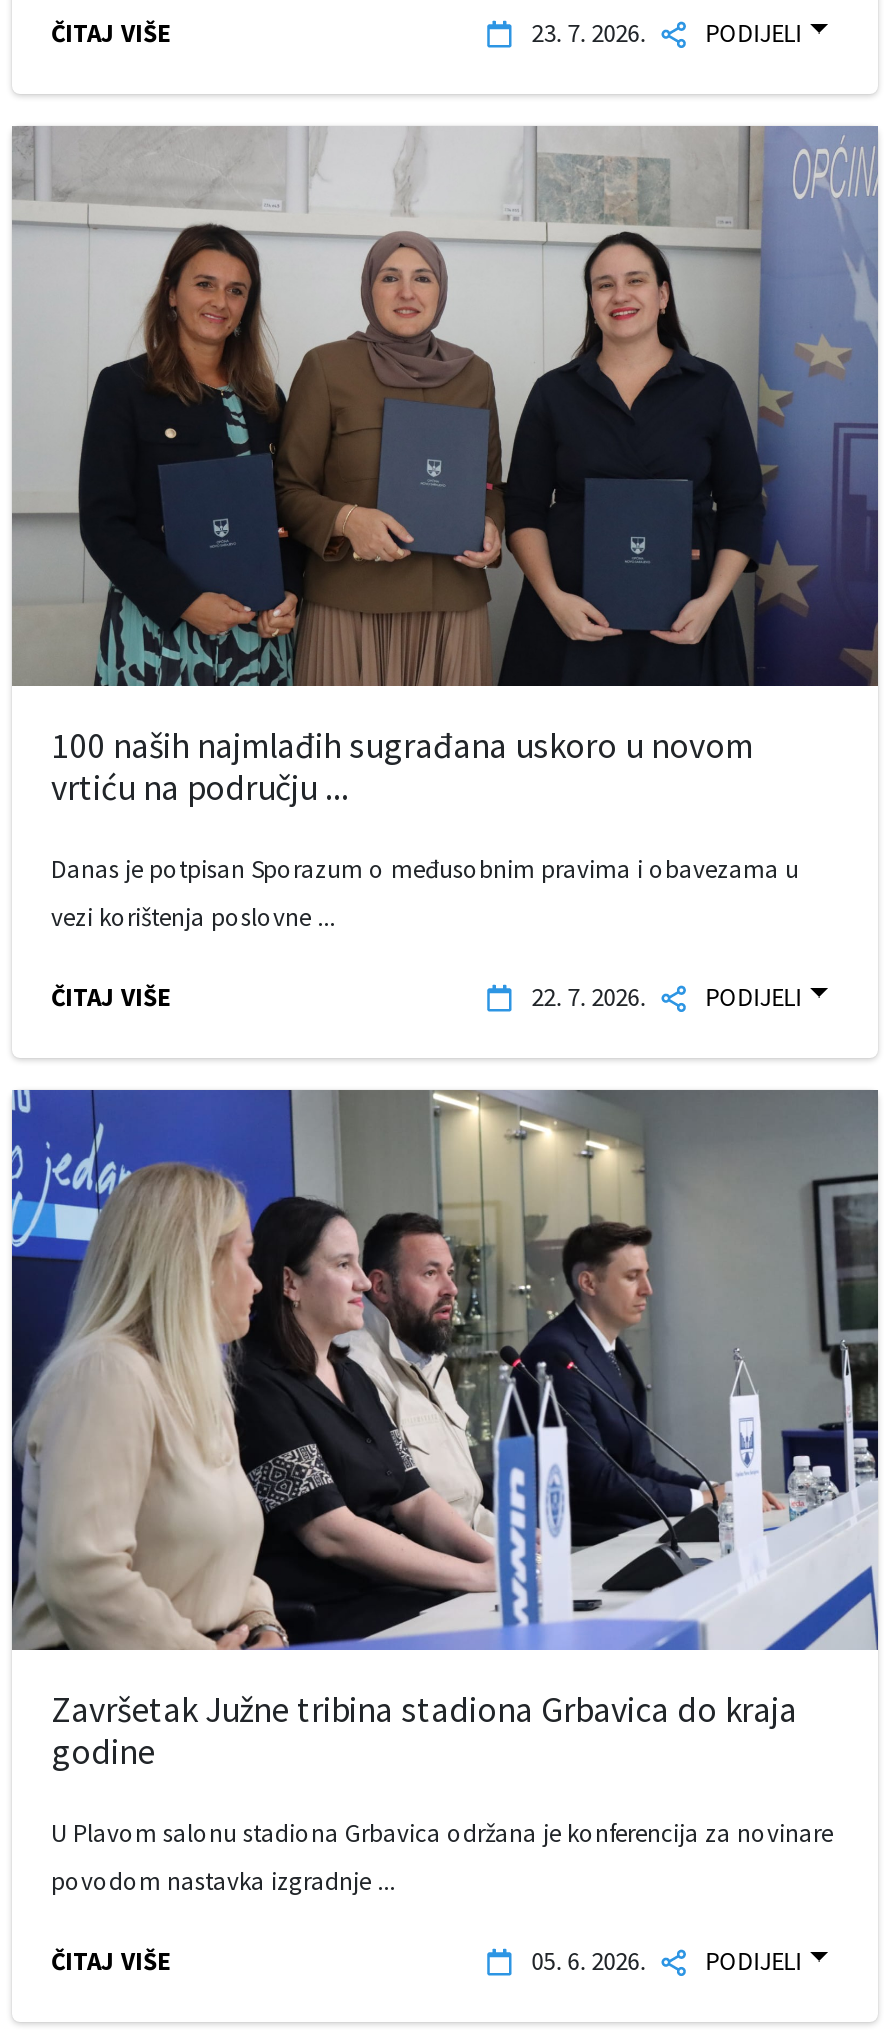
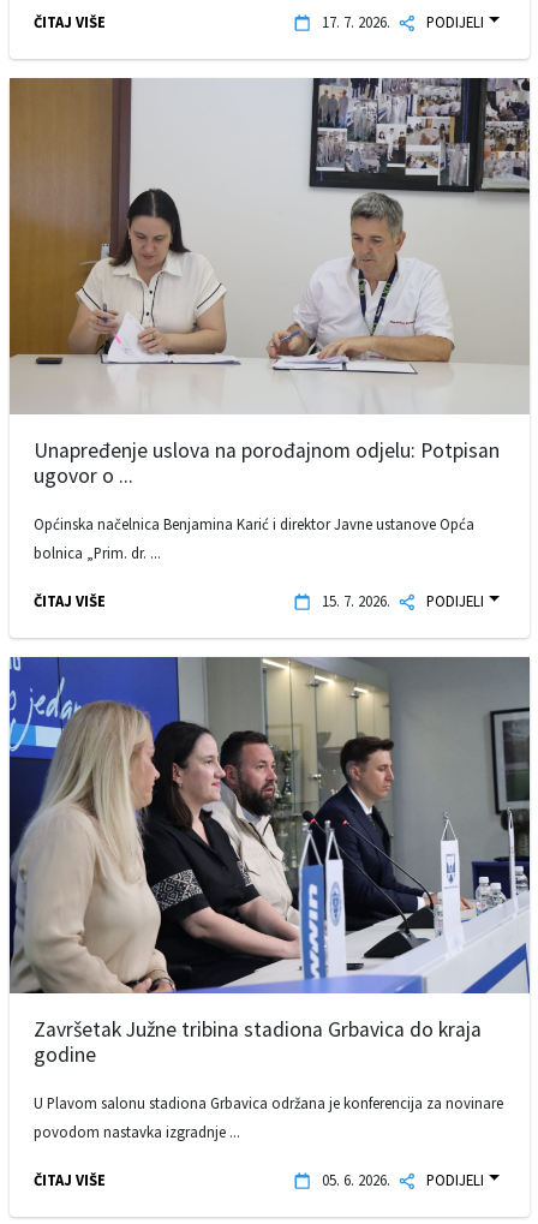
- 23. 7. 2026. PODIJELI
+ 17. 7. 2026. PODIJELI

- [image]
- 100 naših najmlađih sugrađana uskoro u novom
- vrtiću na području ...
+ [image]
+ Unapređenje uslova na porođajnom odjelu: Potpisan
+ ugovor o ...

- Danas je potpisan Sporazum o međusobnim pravima i obavezama u
+ Općinska načelnica Benjamina Karić i direktor Javne ustanove Opća

- vezi korištenja poslovne ...
+ bolnica „Prim. dr. ...

- 22. 7. 2026. PODIJELI
+ 15. 7. 2026. PODIJELI
